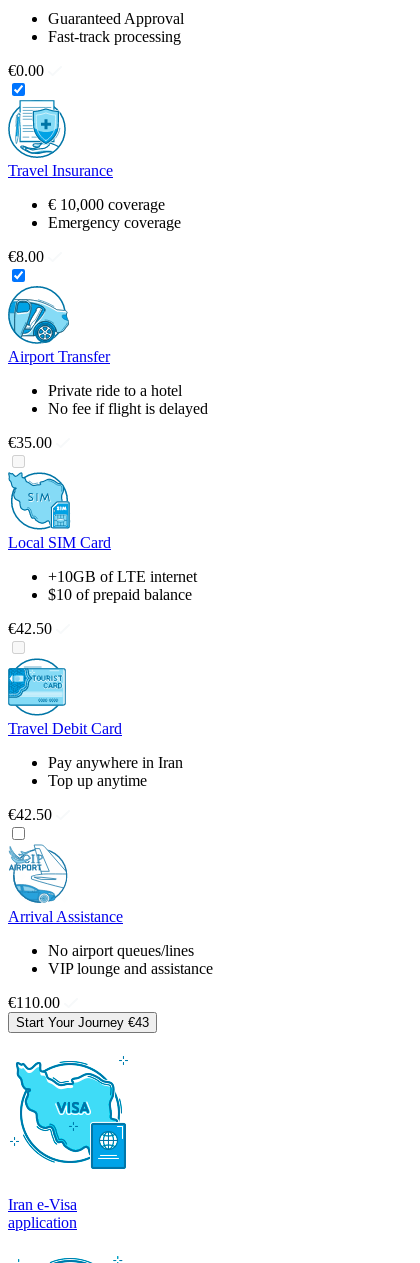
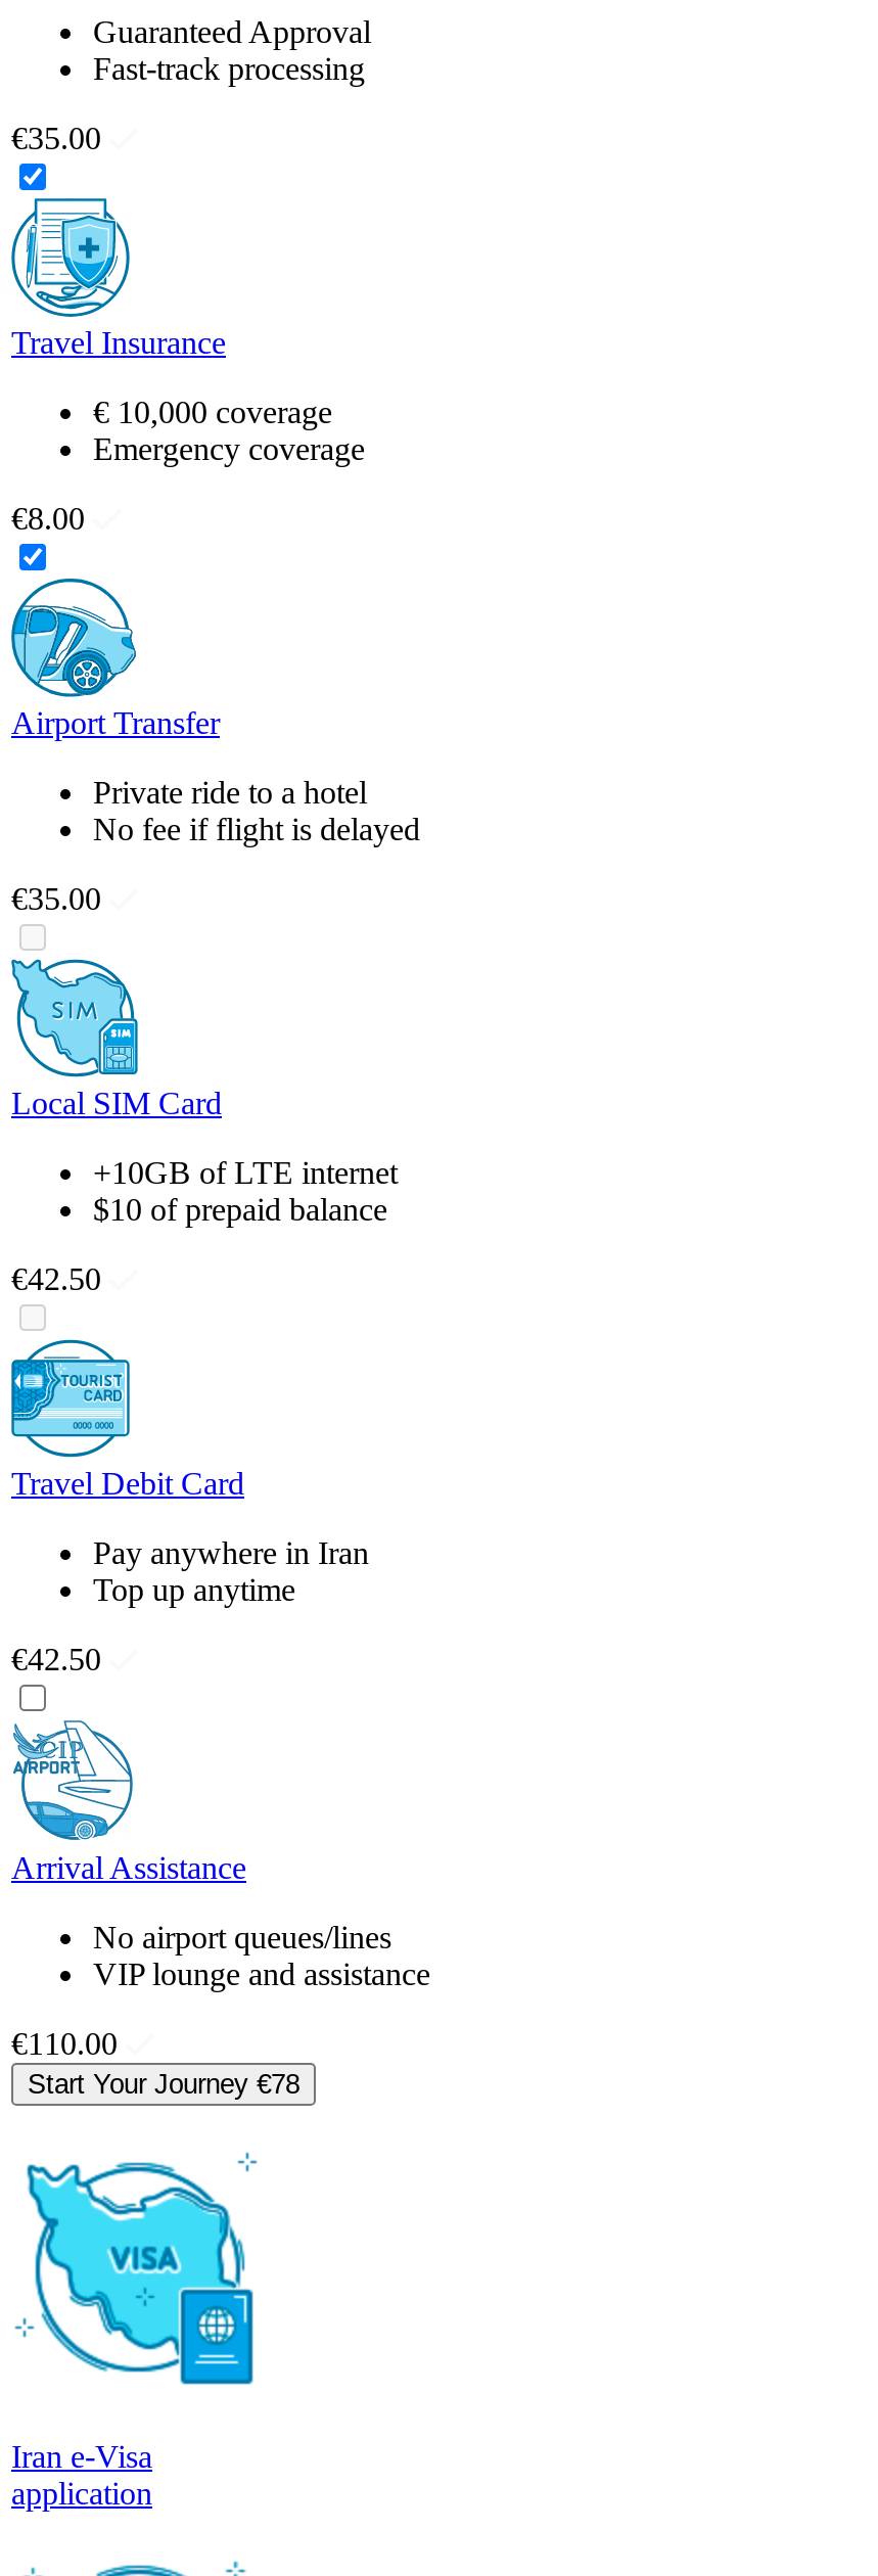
- €0.00
+ €35.00

- Start Your Journey €43
+ Start Your Journey €78
